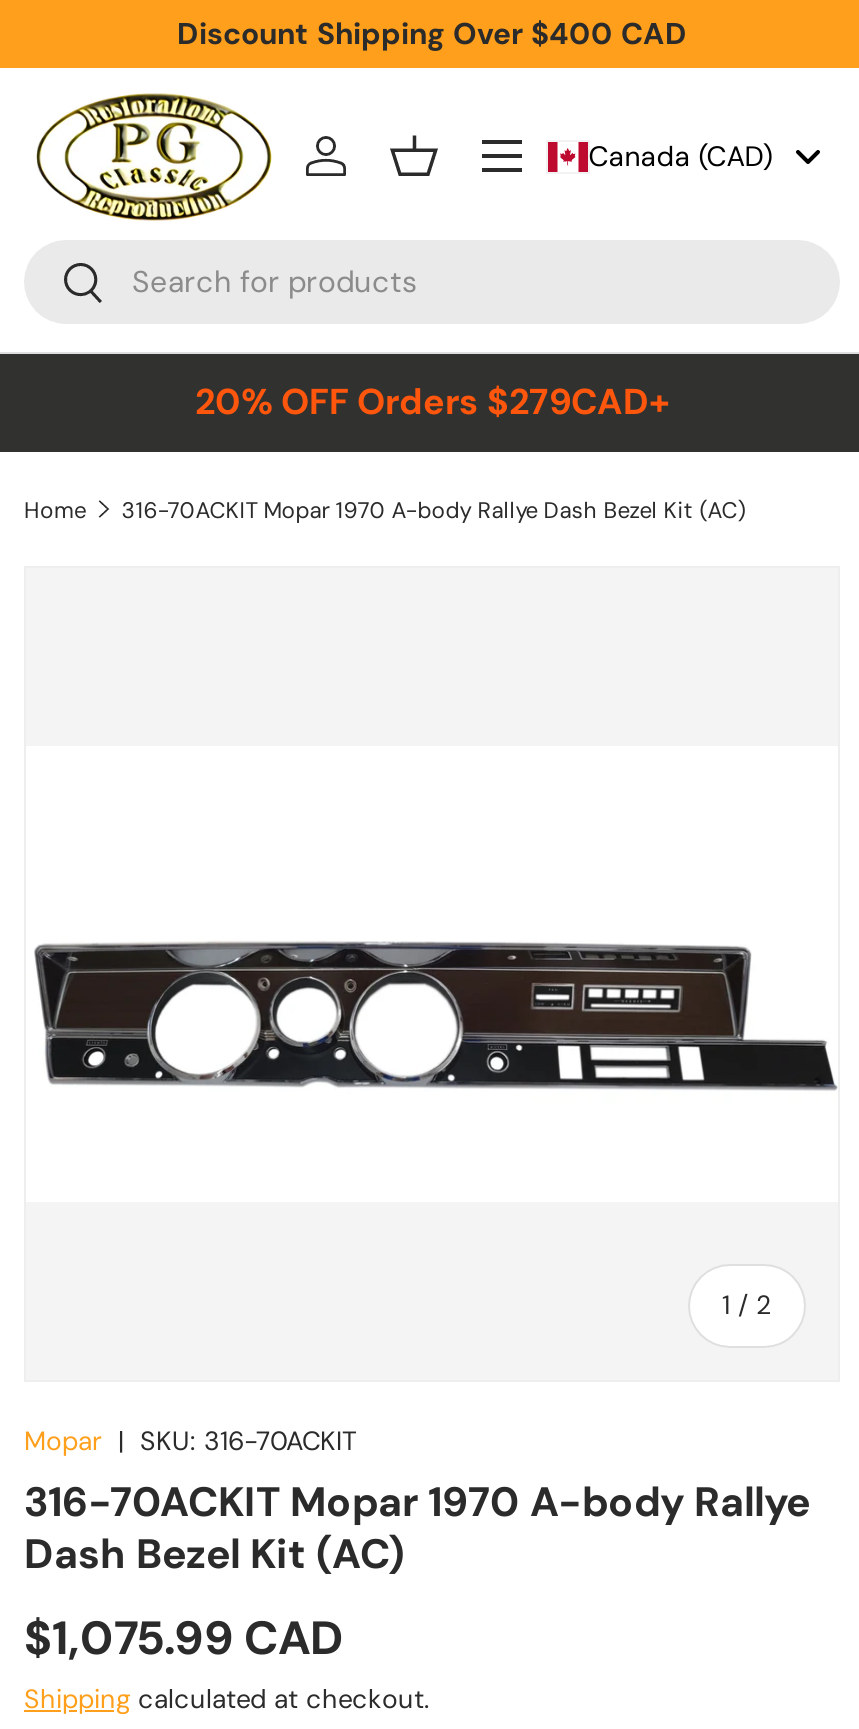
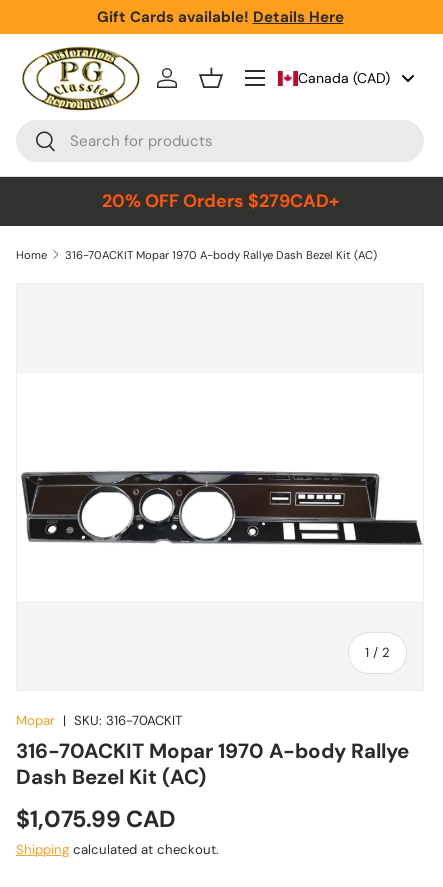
- Discount Shipping Over $400 CAD
+ Gift Cards available! Details Here
